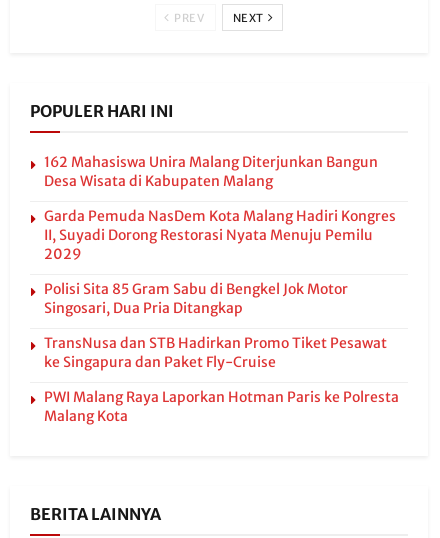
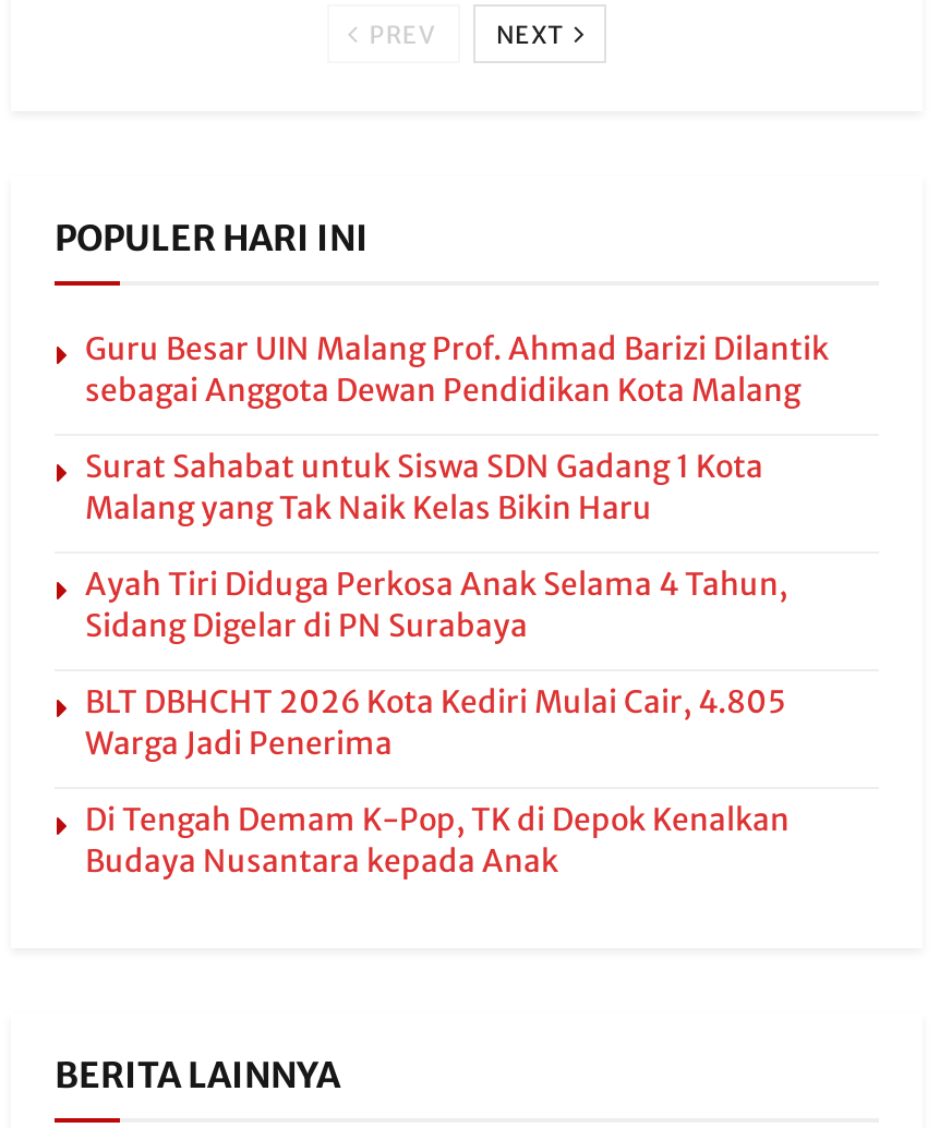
- 162 Mahasiswa Unira Malang Diterjunkan Bangun
- Desa Wisata di Kabupaten Malang
+ Guru Besar UIN Malang Prof. Ahmad Barizi Dilantik
+ sebagai Anggota Dewan Pendidikan Kota Malang

- Garda Pemuda NasDem Kota Malang Hadiri Kongres
- II, Suyadi Dorong Restorasi Nyata Menuju Pemilu
- 2029
+ Surat Sahabat untuk Siswa SDN Gadang 1 Kota
+ Malang yang Tak Naik Kelas Bikin Haru

- Polisi Sita 85 Gram Sabu di Bengkel Jok Motor
- Singosari, Dua Pria Ditangkap
+ Ayah Tiri Diduga Perkosa Anak Selama 4 Tahun,
+ Sidang Digelar di PN Surabaya

- TransNusa dan STB Hadirkan Promo Tiket Pesawat
- ke Singapura dan Paket Fly-Cruise
+ BLT DBHCHT 2026 Kota Kediri Mulai Cair, 4.805
+ Warga Jadi Penerima

- PWI Malang Raya Laporkan Hotman Paris ke Polresta
- Malang Kota
+ Di Tengah Demam K-Pop, TK di Depok Kenalkan
+ Budaya Nusantara kepada Anak
